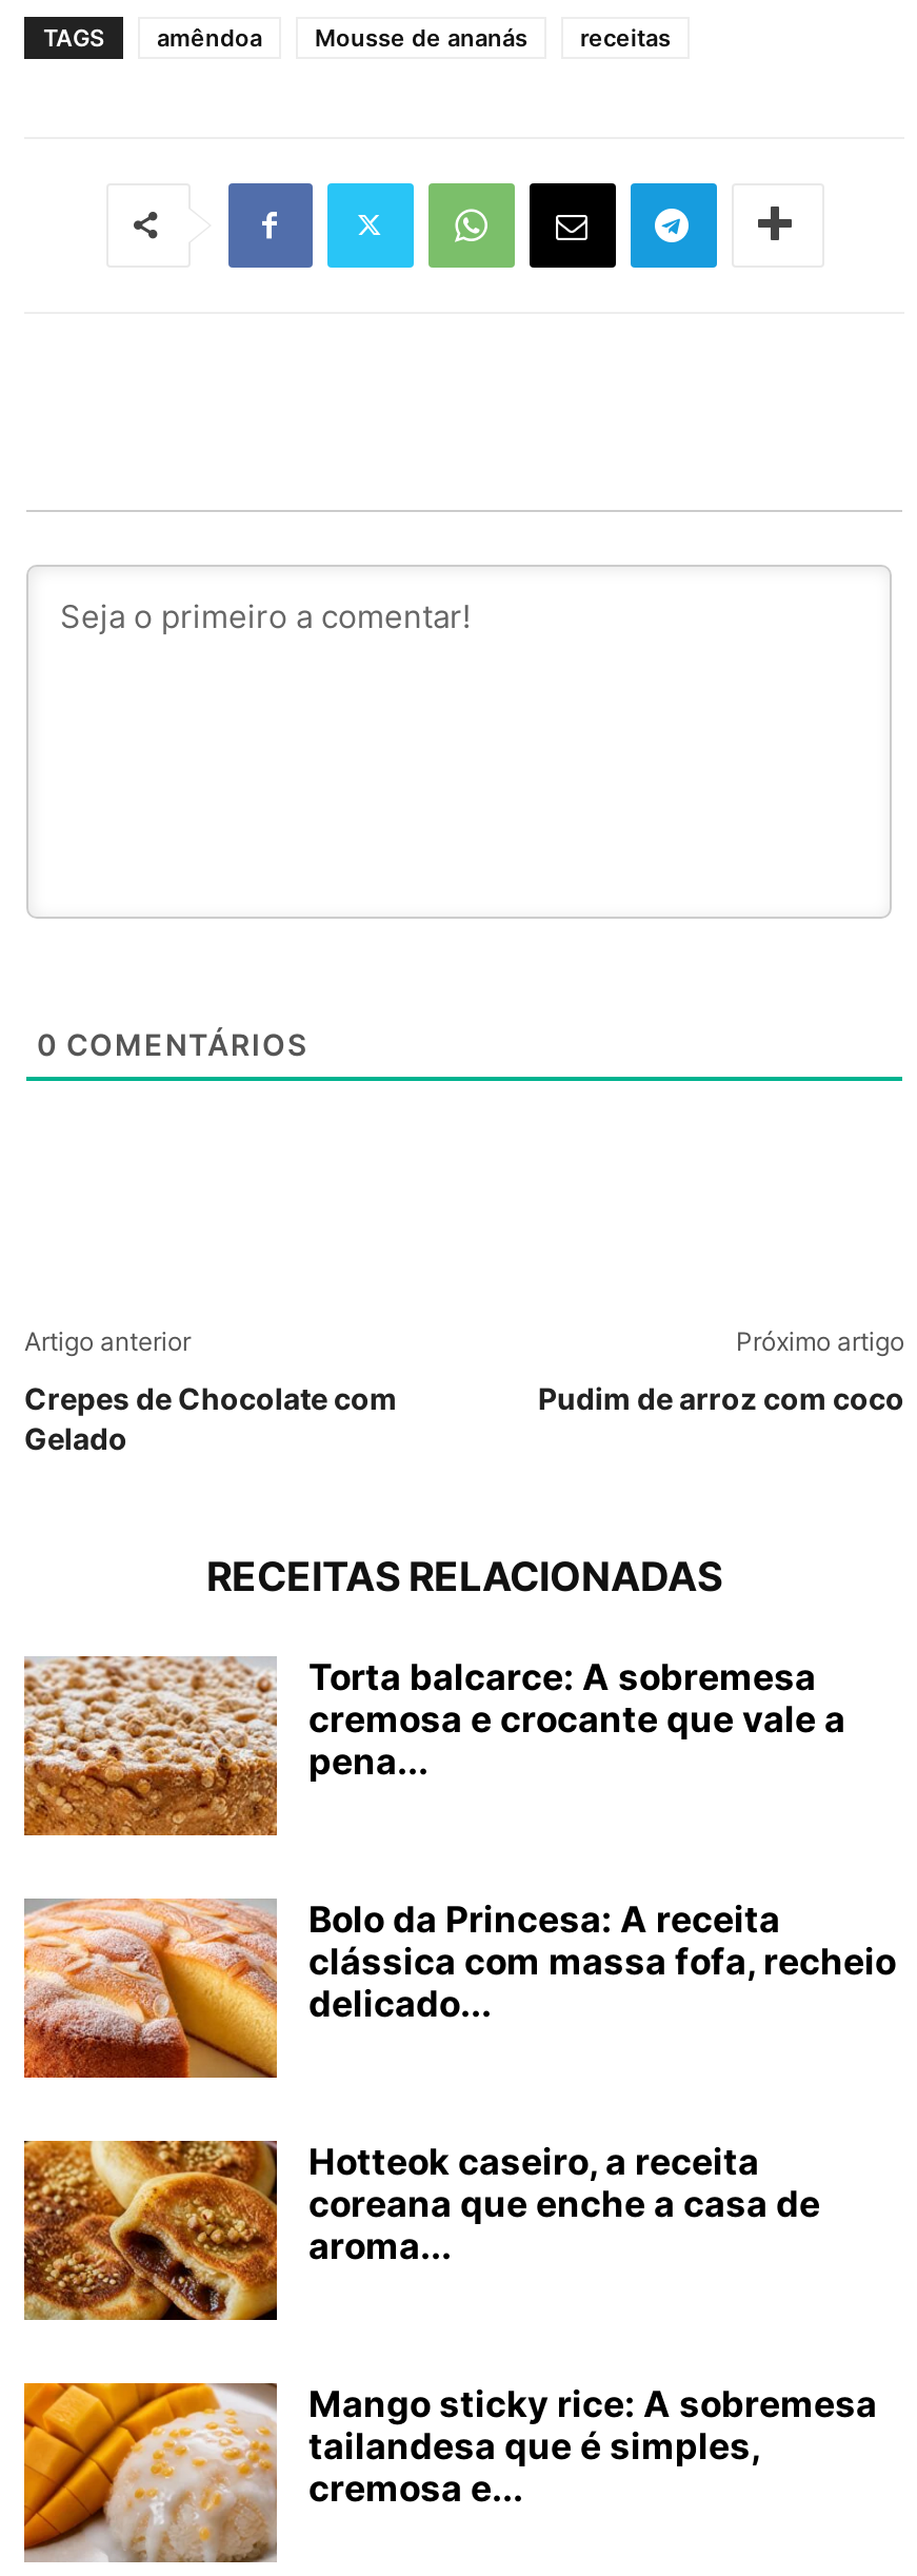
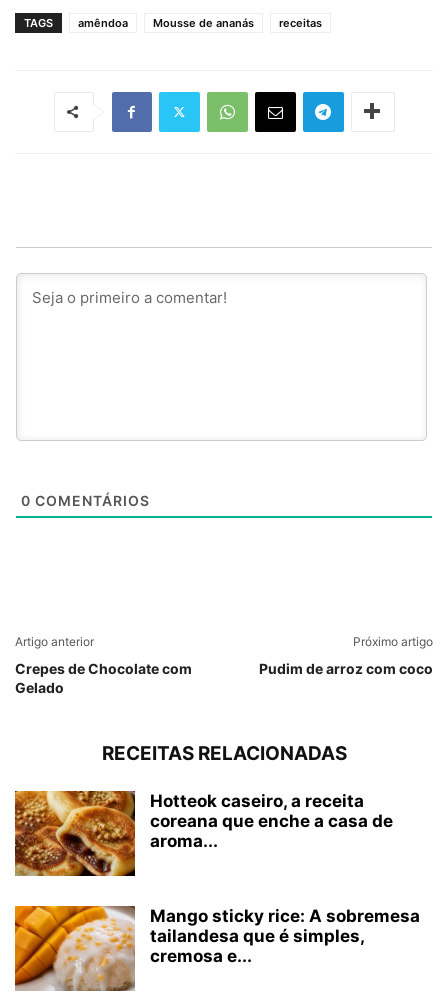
- [image]
- Torta balcarce: A sobremesa
- cremosa e crocante que vale a
- pena...

- [image]
- Bolo da Princesa: A receita
- clássica com massa fofa, recheio
- delicado...
